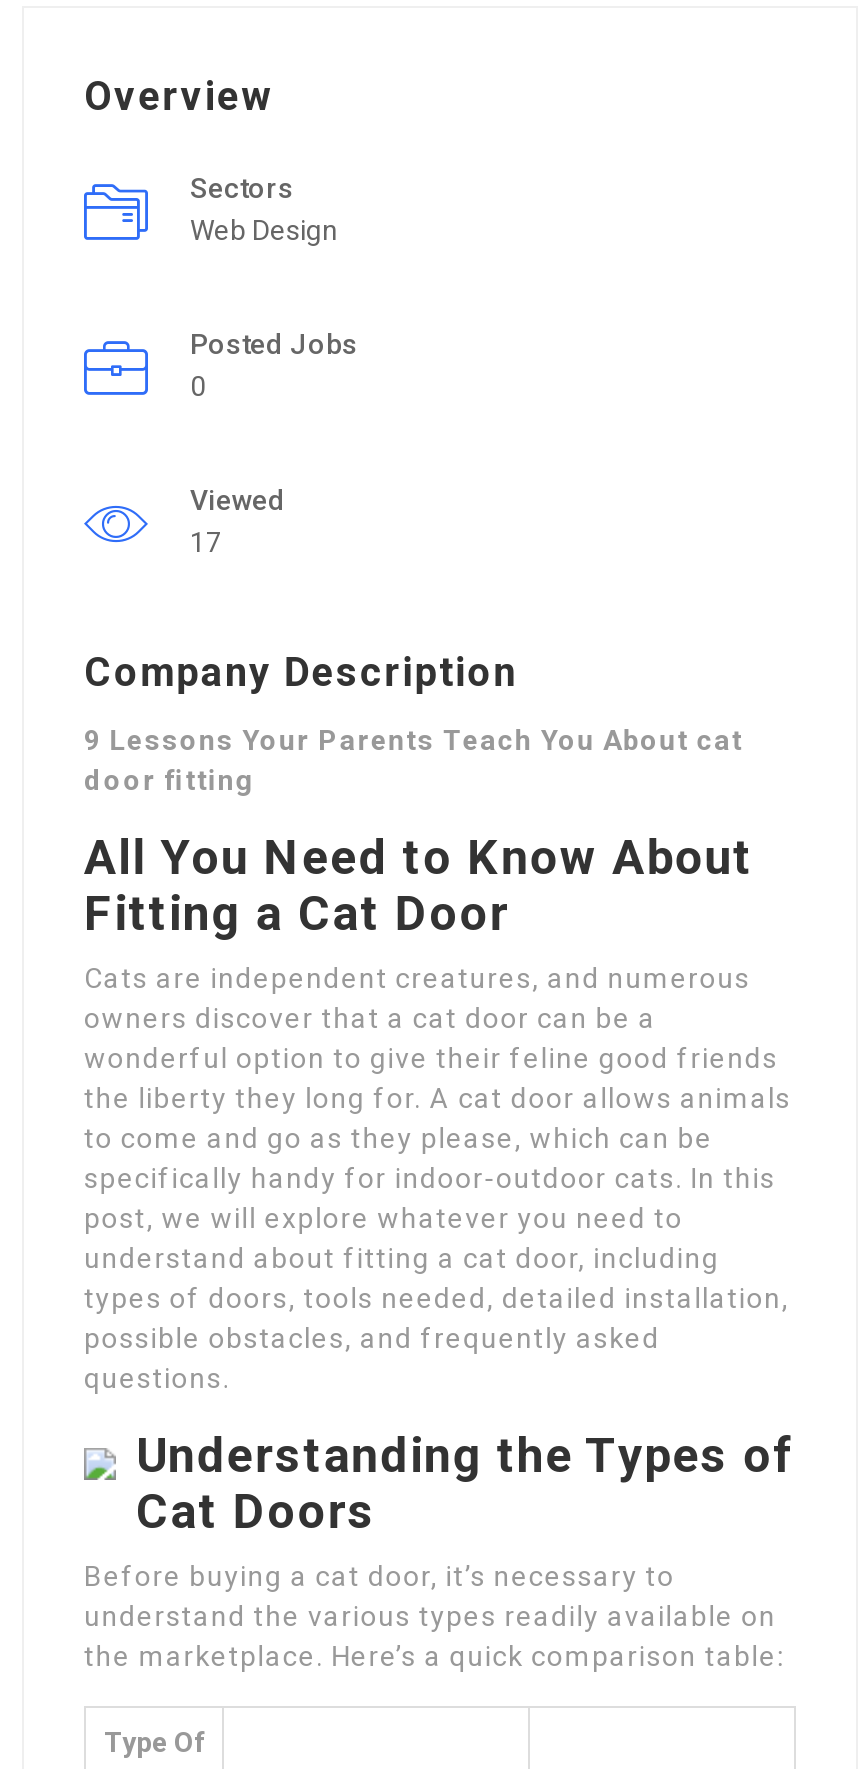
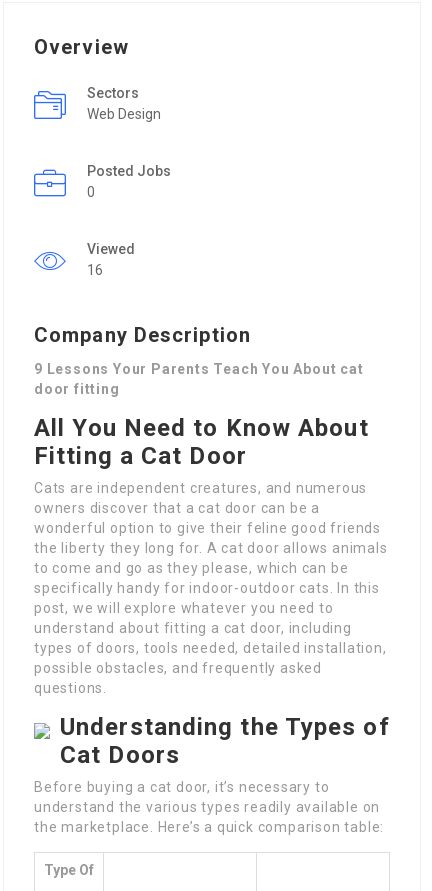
- 17
+ 16
